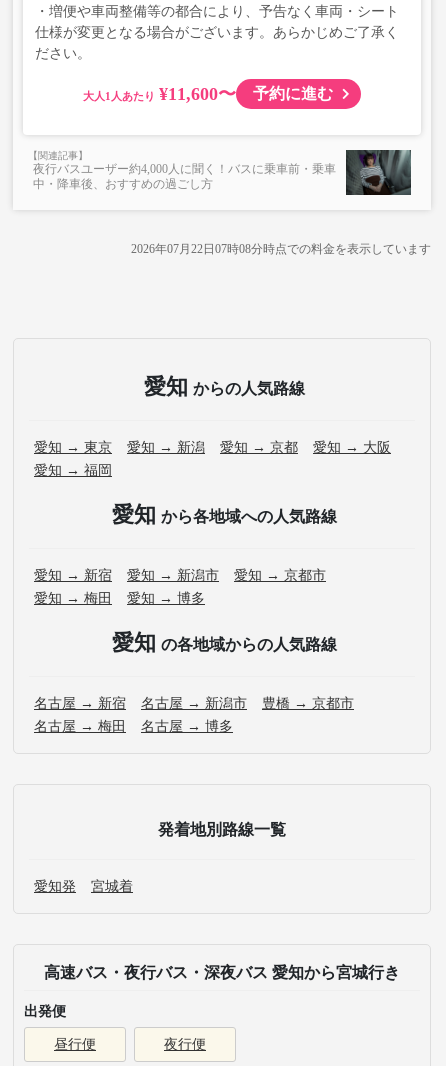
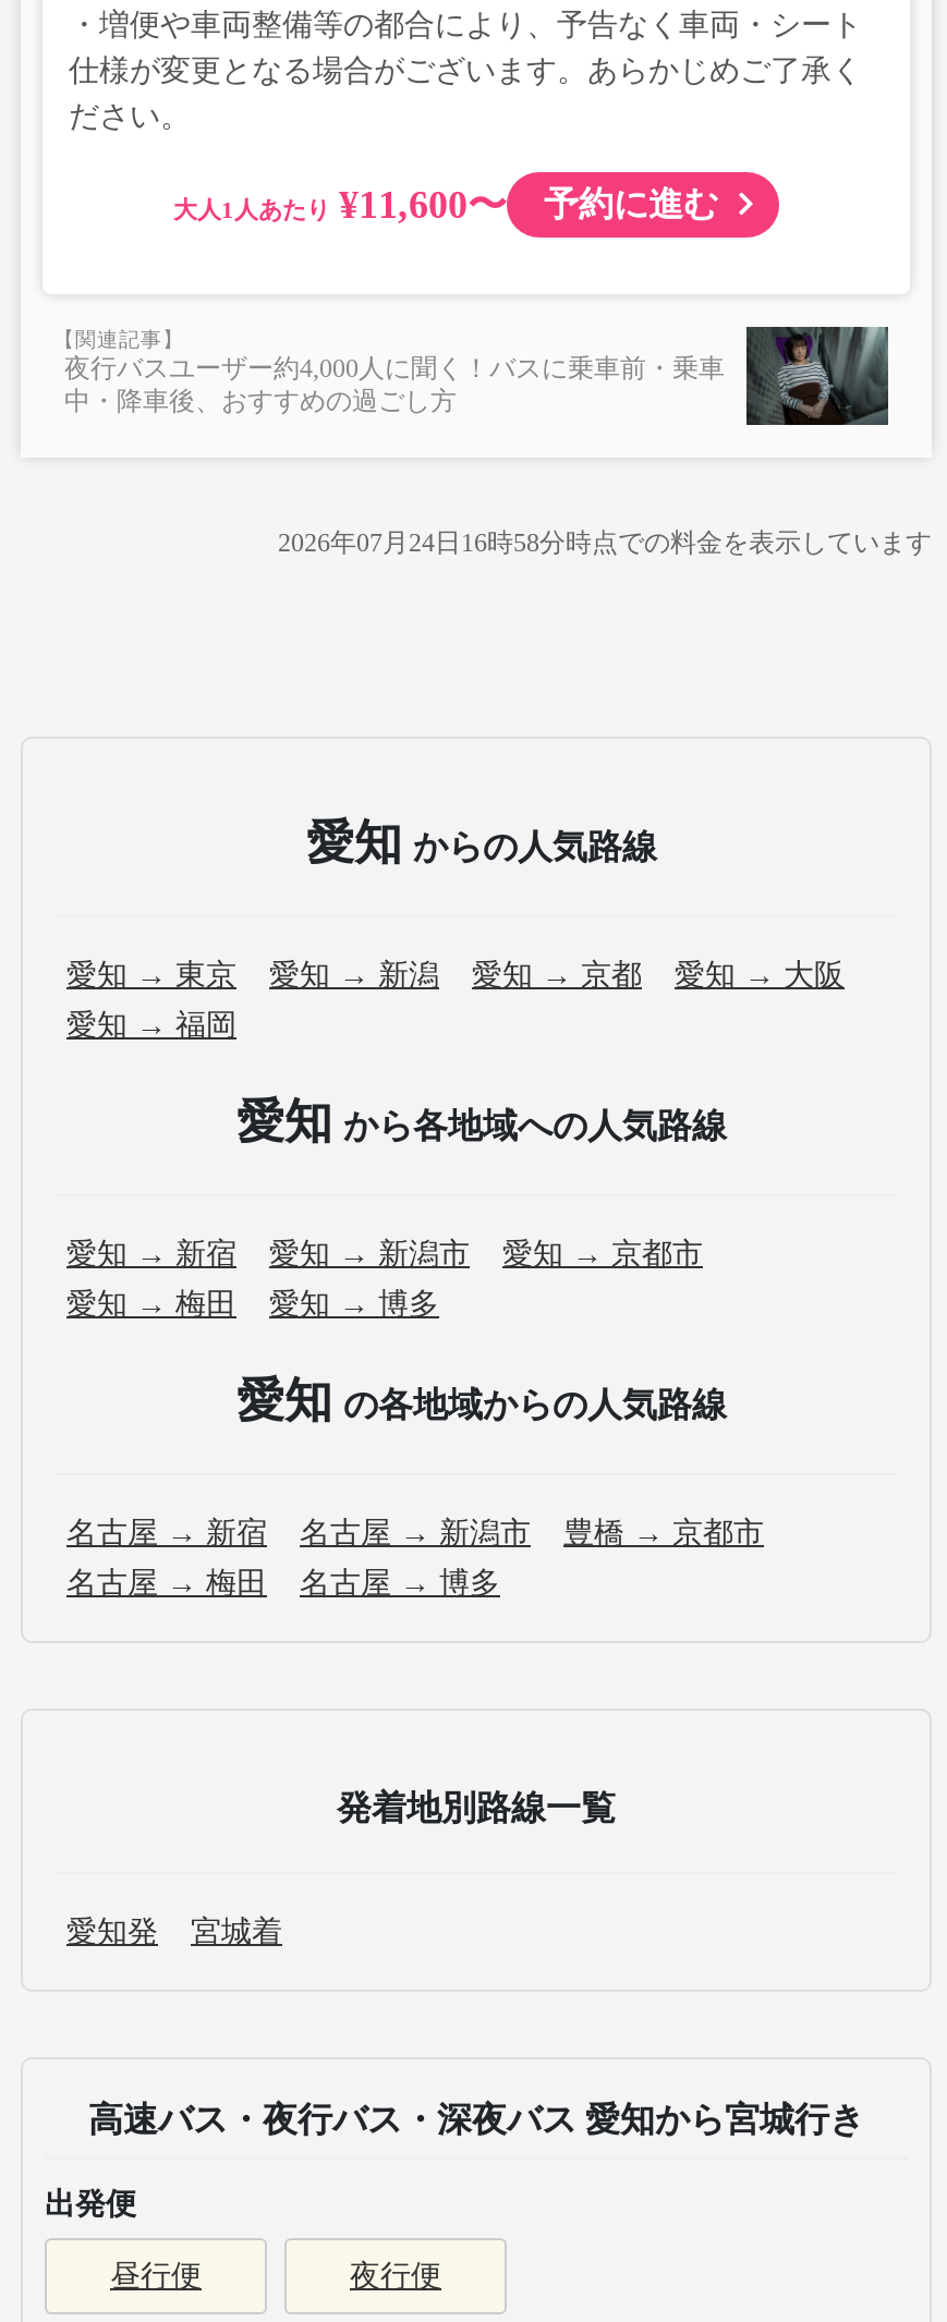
- 2026年07月22日07時08分時点での料金を表示しています
+ 2026年07月24日16時58分時点での料金を表示しています
